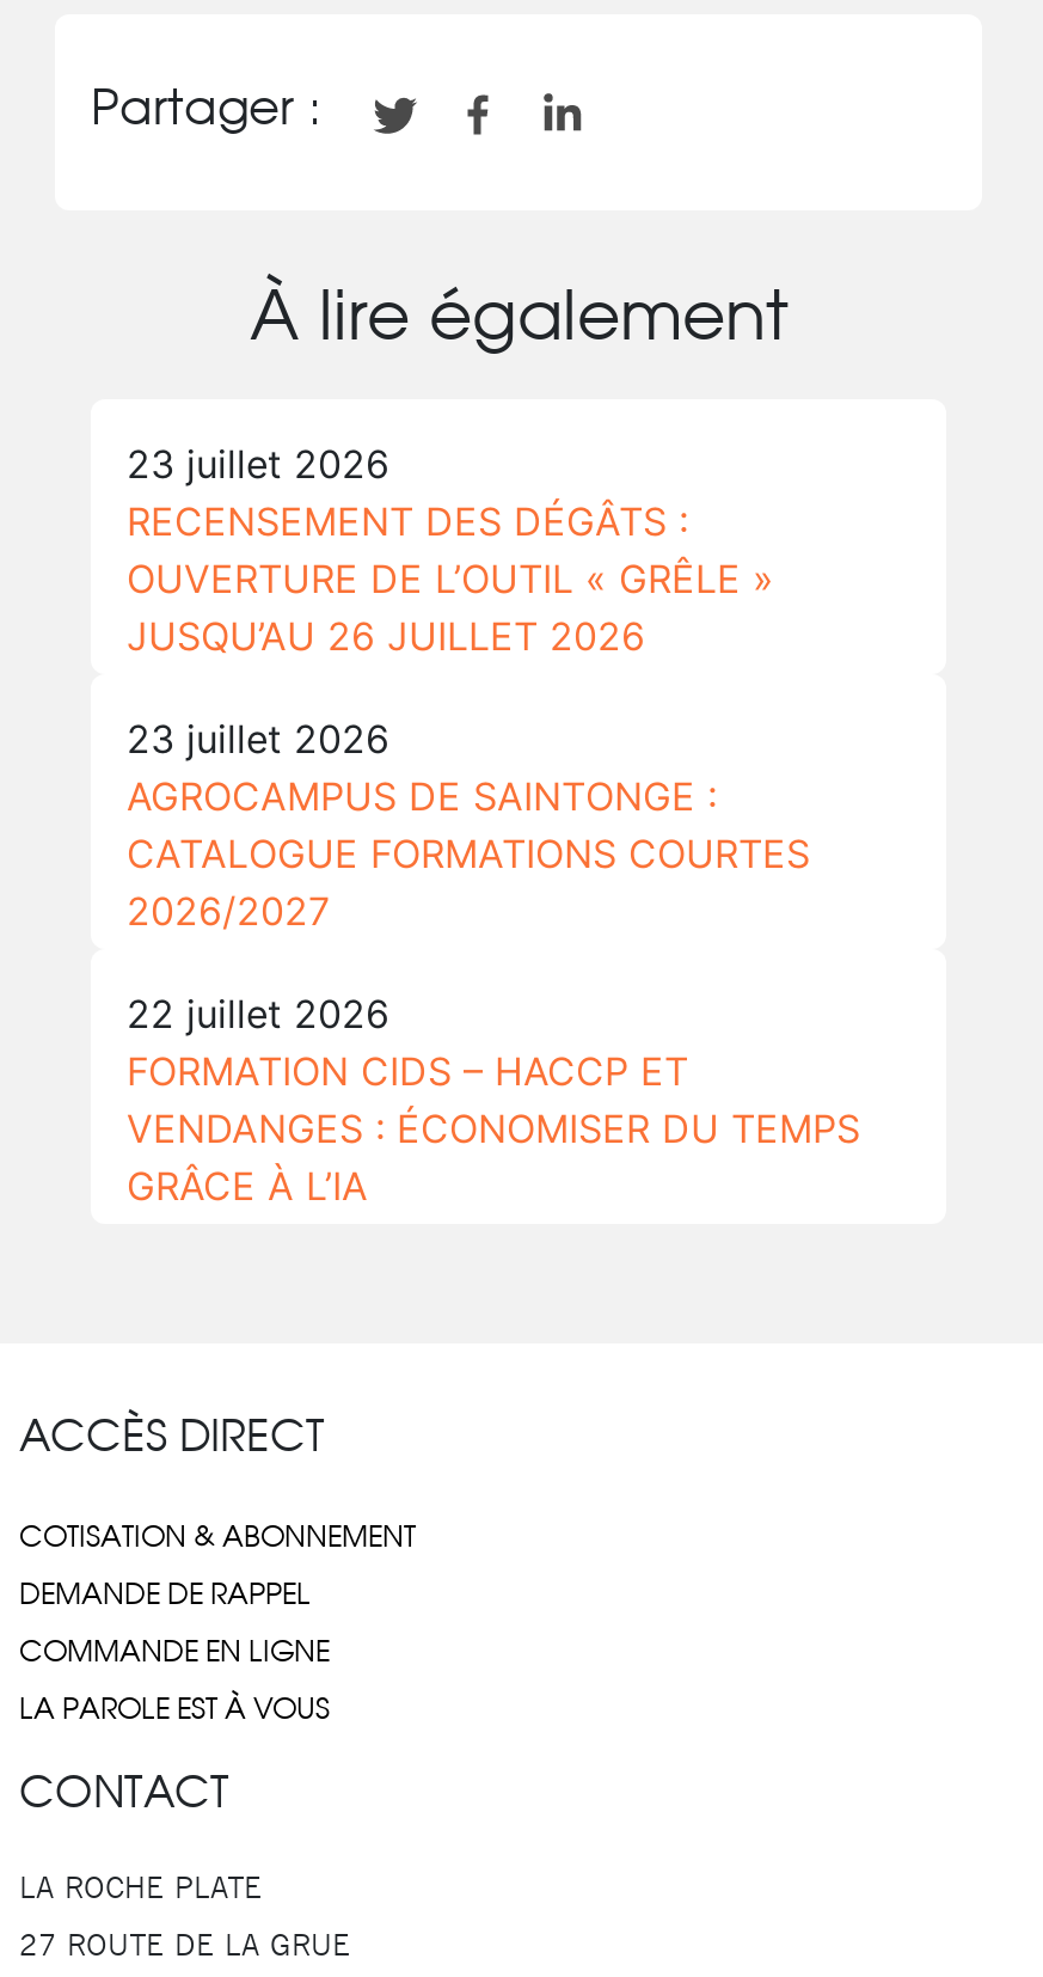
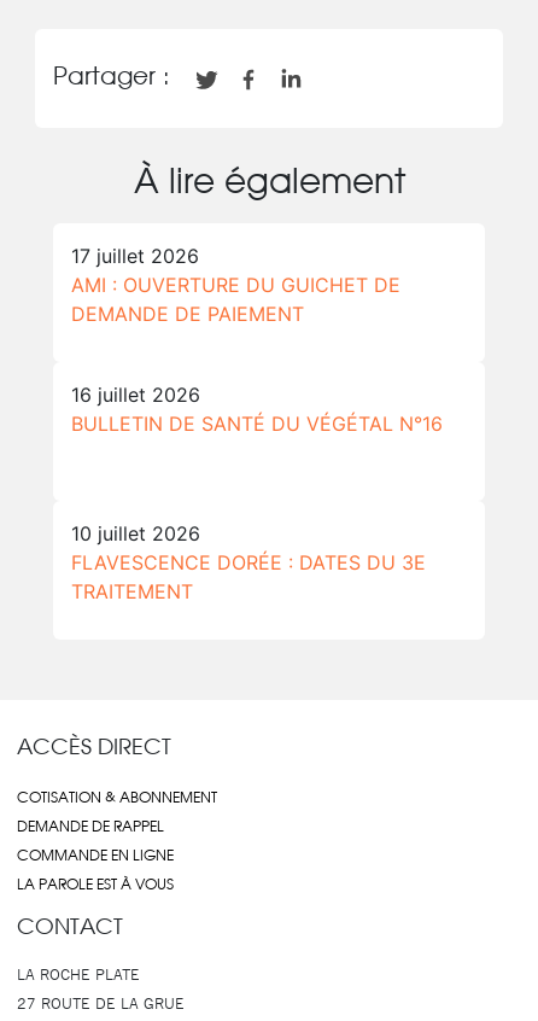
- 23 juillet 2026
- RECENSEMENT DES DÉGÂTS :
- OUVERTURE DE L’OUTIL « GRÊLE »
- JUSQU’AU 26 JUILLET 2026
+ 17 juillet 2026
+ AMI : OUVERTURE DU GUICHET DE
+ DEMANDE DE PAIEMENT

- 23 juillet 2026
- AGROCAMPUS DE SAINTONGE :
- CATALOGUE FORMATIONS COURTES
- 2026/2027
+ 16 juillet 2026
+ BULLETIN DE SANTÉ DU VÉGÉTAL N°16

- 22 juillet 2026
- FORMATION CIDS – HACCP ET
- VENDANGES : ÉCONOMISER DU TEMPS
- GRÂCE À L’IA
+ 10 juillet 2026
+ FLAVESCENCE DORÉE : DATES DU 3E
+ TRAITEMENT
